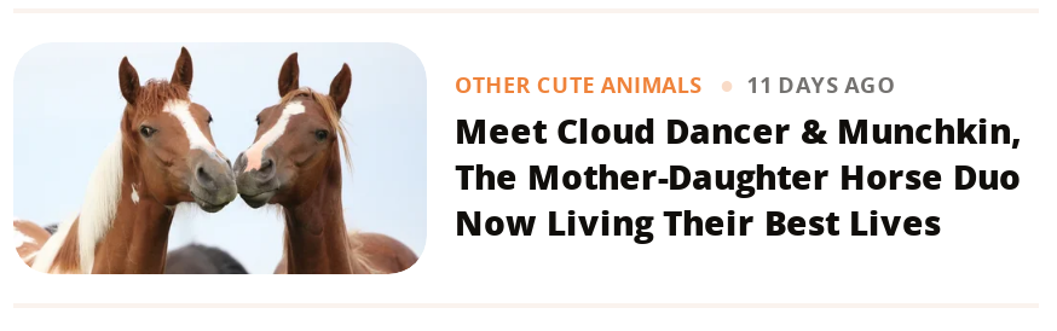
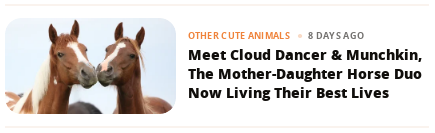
- OTHER CUTE ANIMALS 11 DAYS AGO
+ OTHER CUTE ANIMALS 8 DAYS AGO
